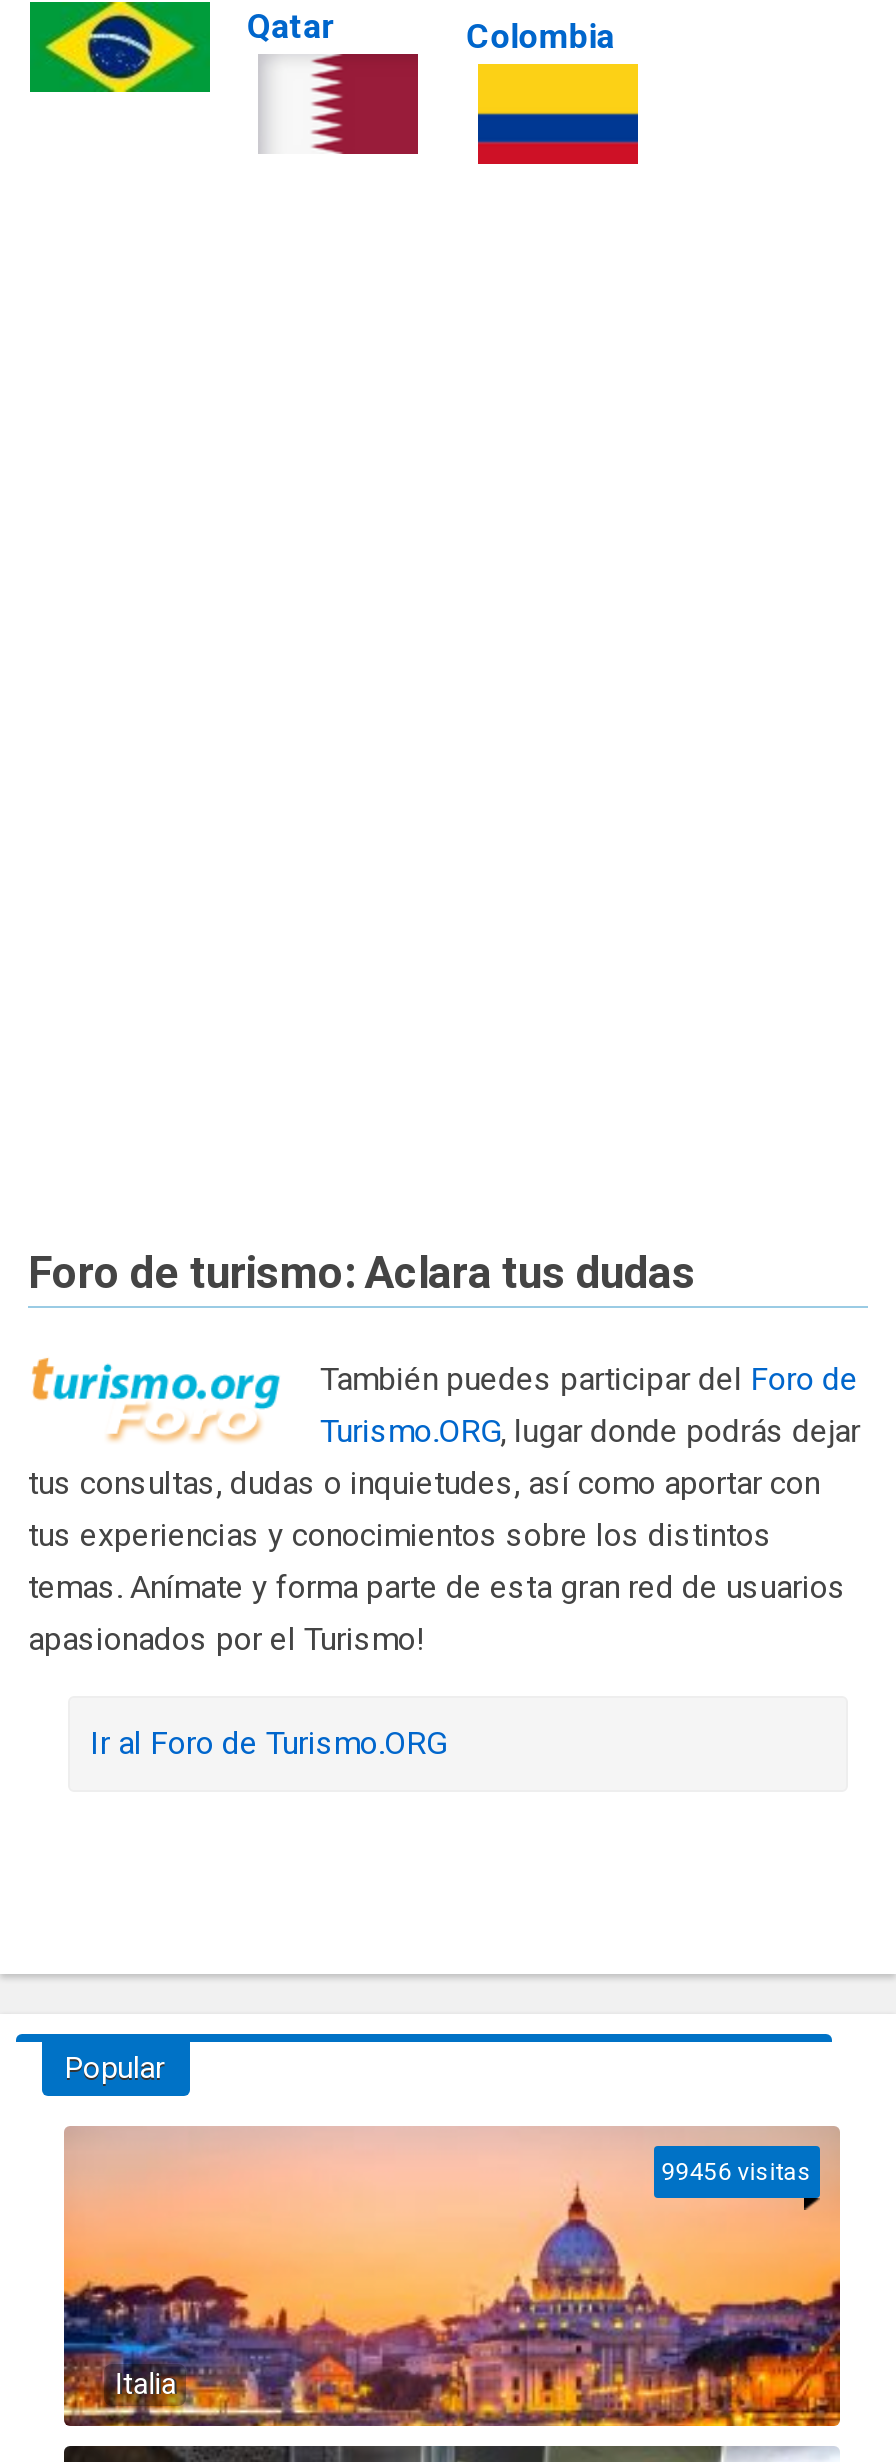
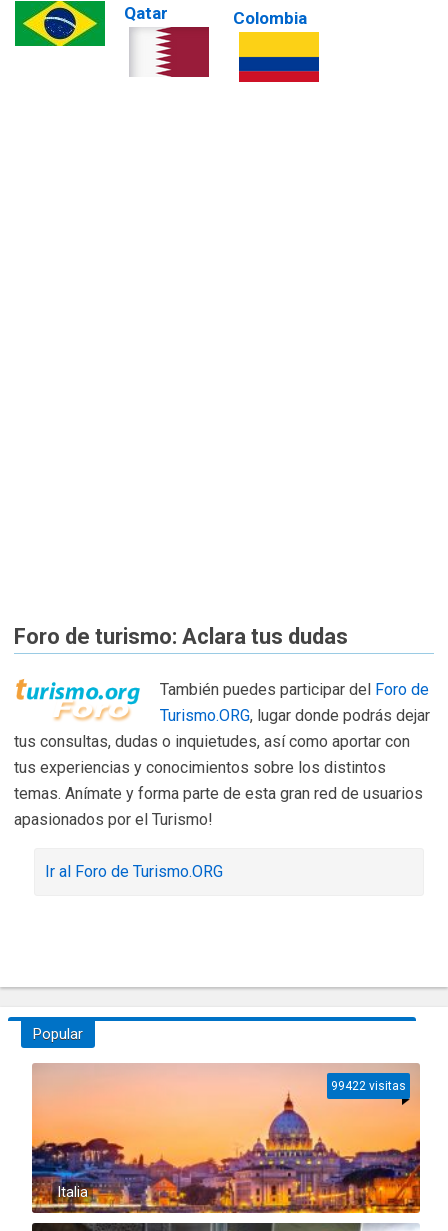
- 99456 visitas
+ 99422 visitas
